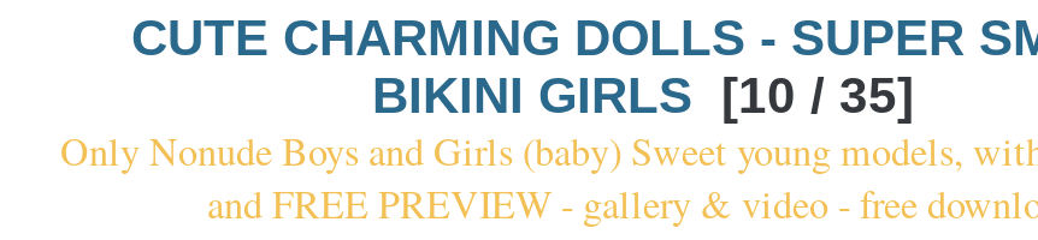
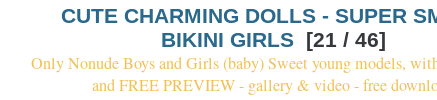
- BIKINI GIRLS [10 / 35]
+ BIKINI GIRLS [21 / 46]
